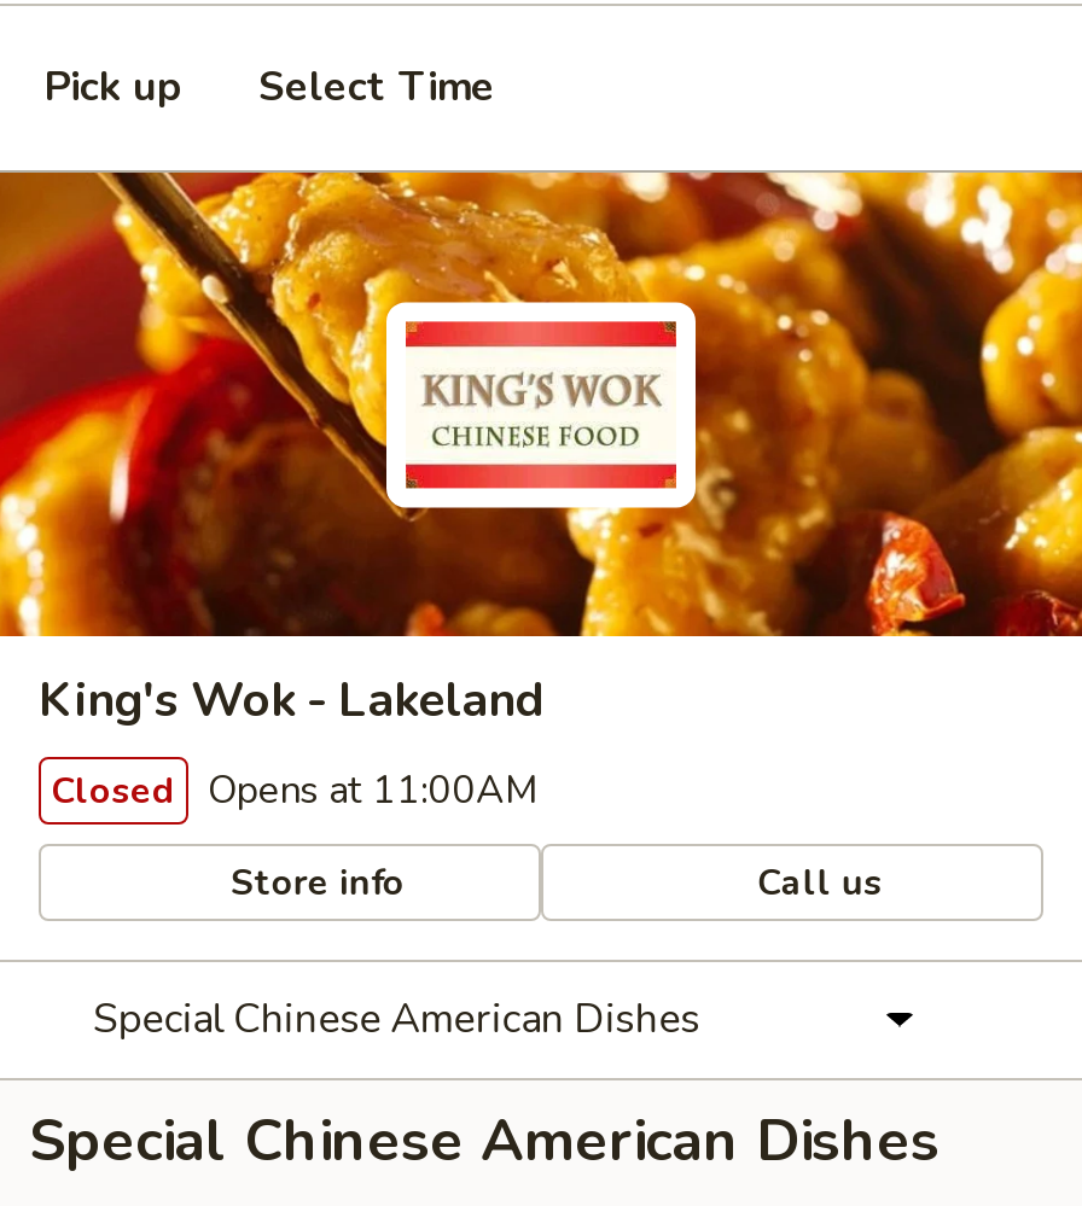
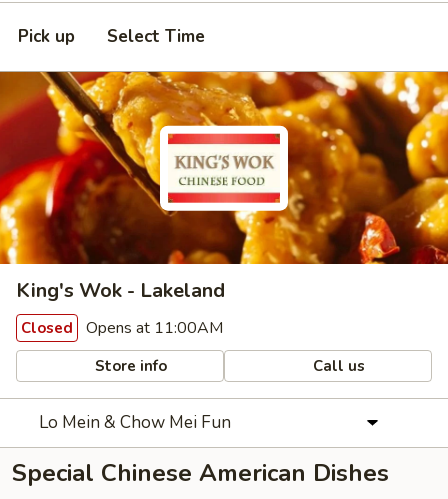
- Special Chinese American Dishes
+ Lo Mein & Chow Mei Fun
